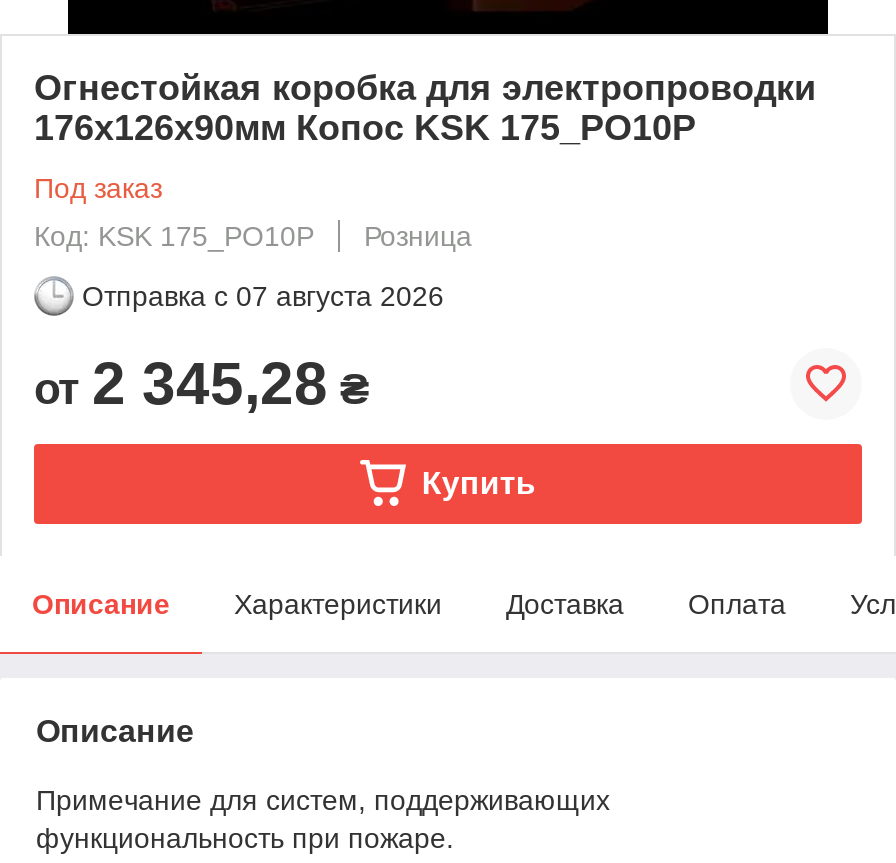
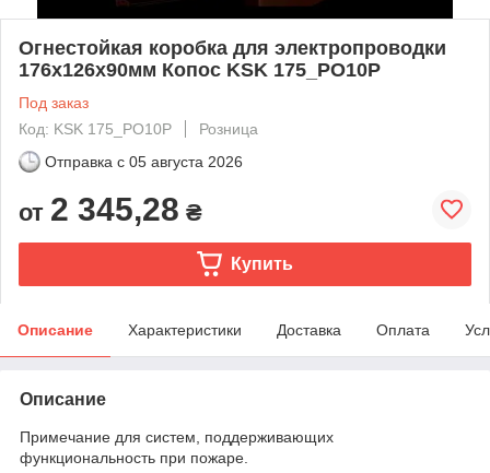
- Отправка с 07 августа 2026
+ Отправка с 05 августа 2026
